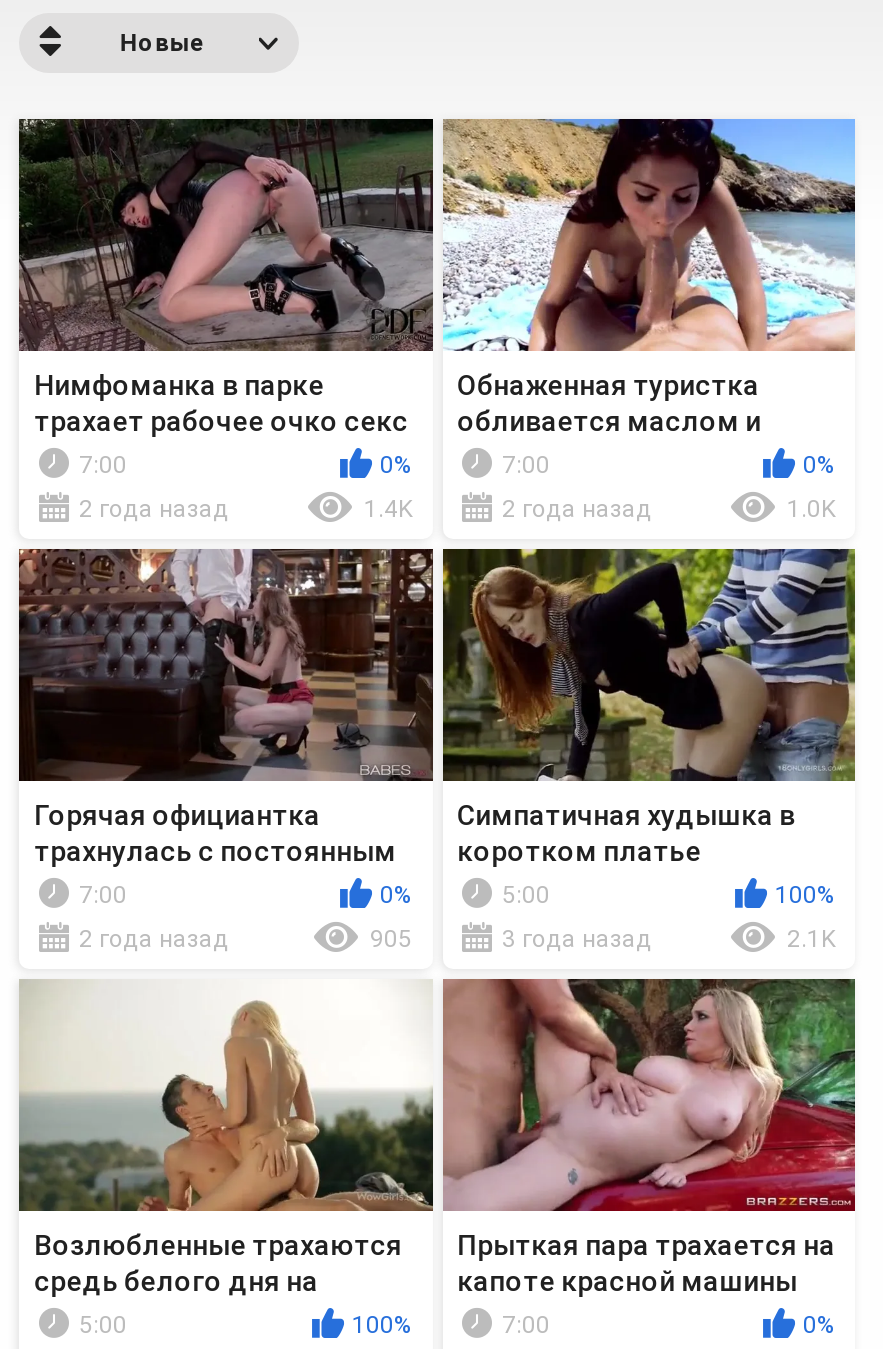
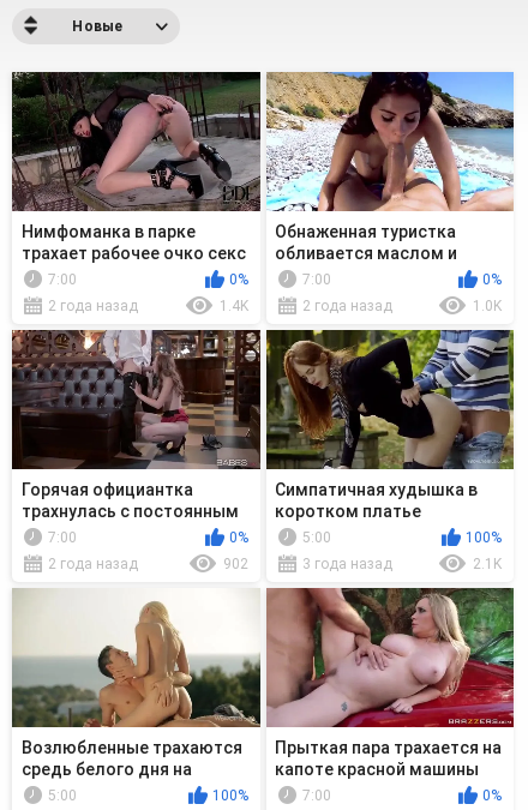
- 905
+ 902
